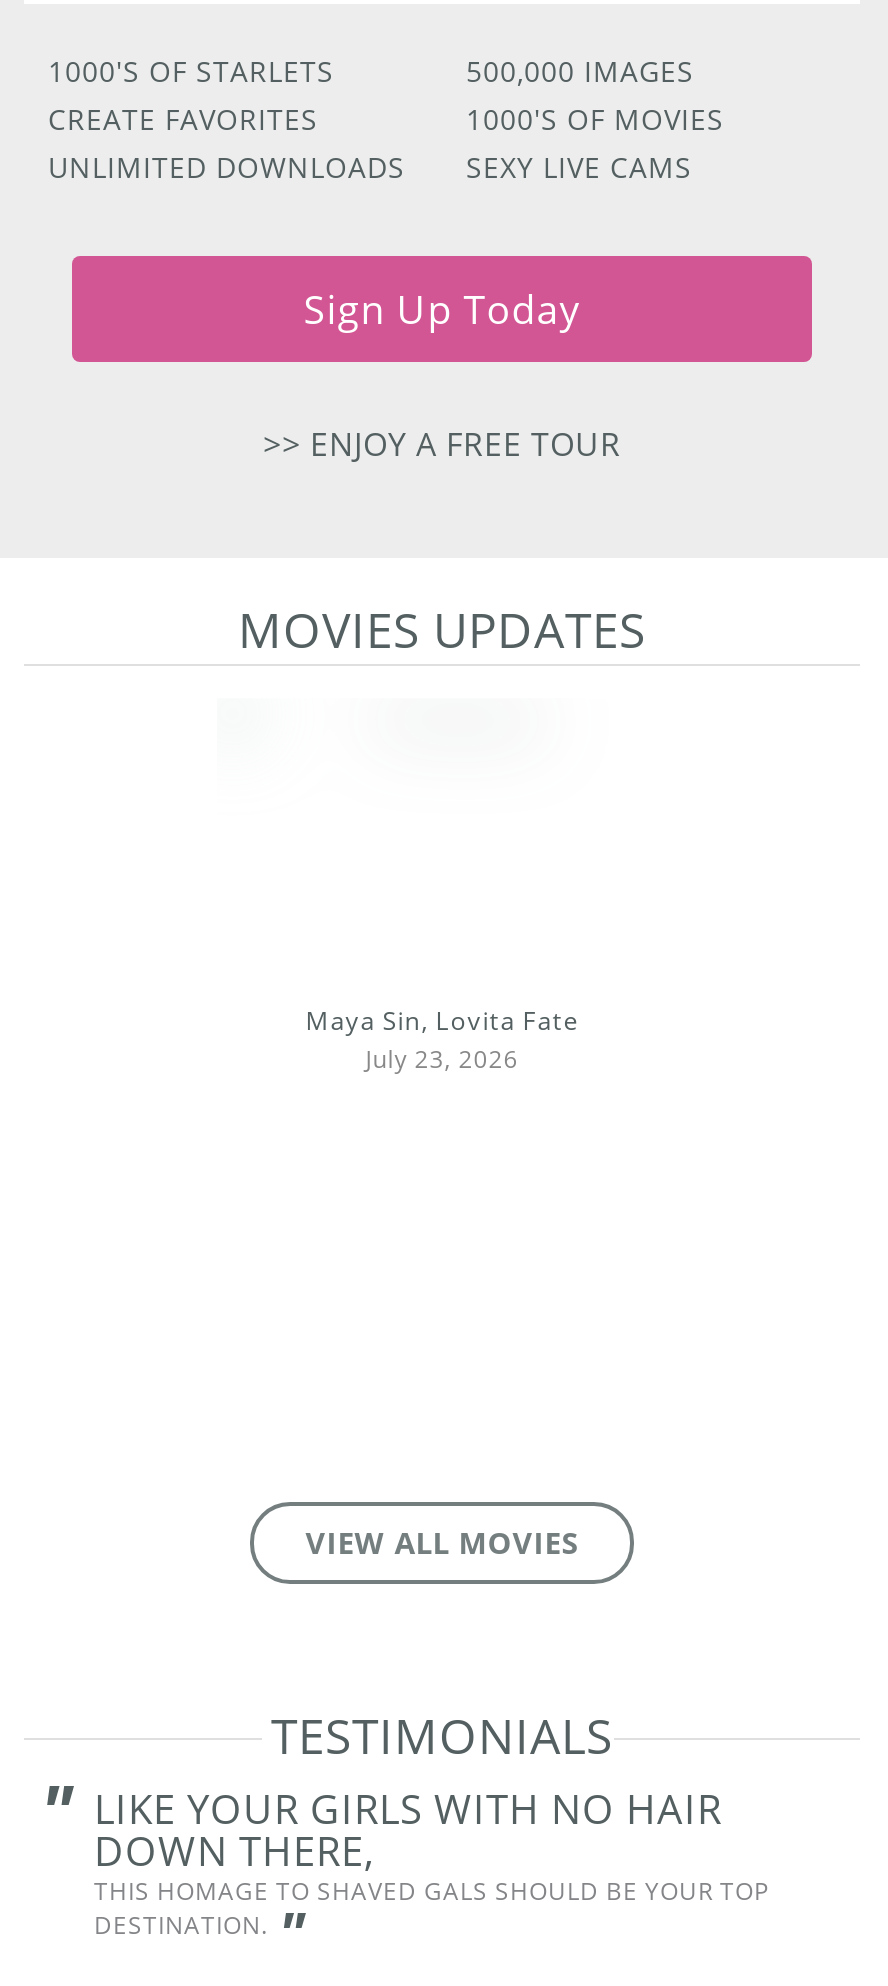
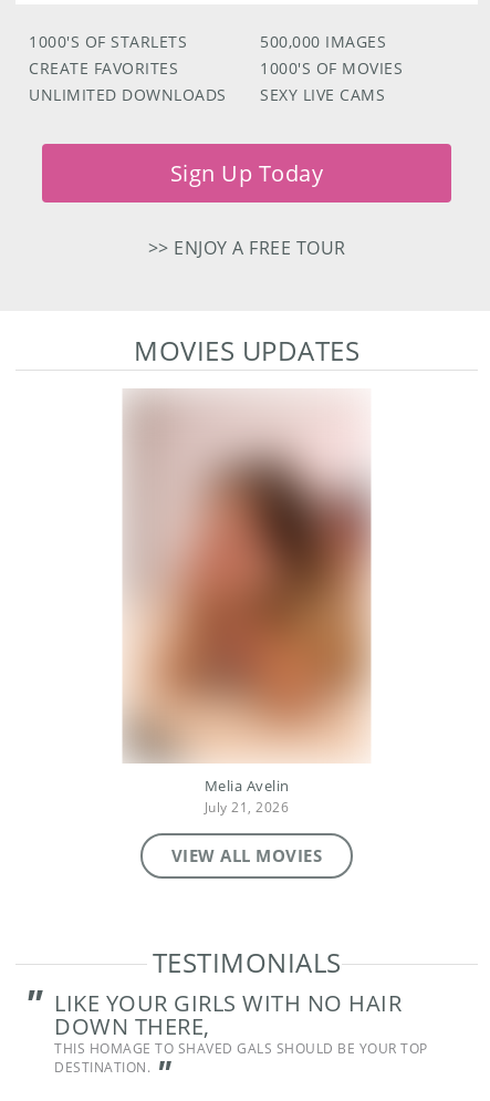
+ [image]

- Maya Sin, Lovita Fate
- July 23, 2026
+ Melia Avelin
+ July 21, 2026
